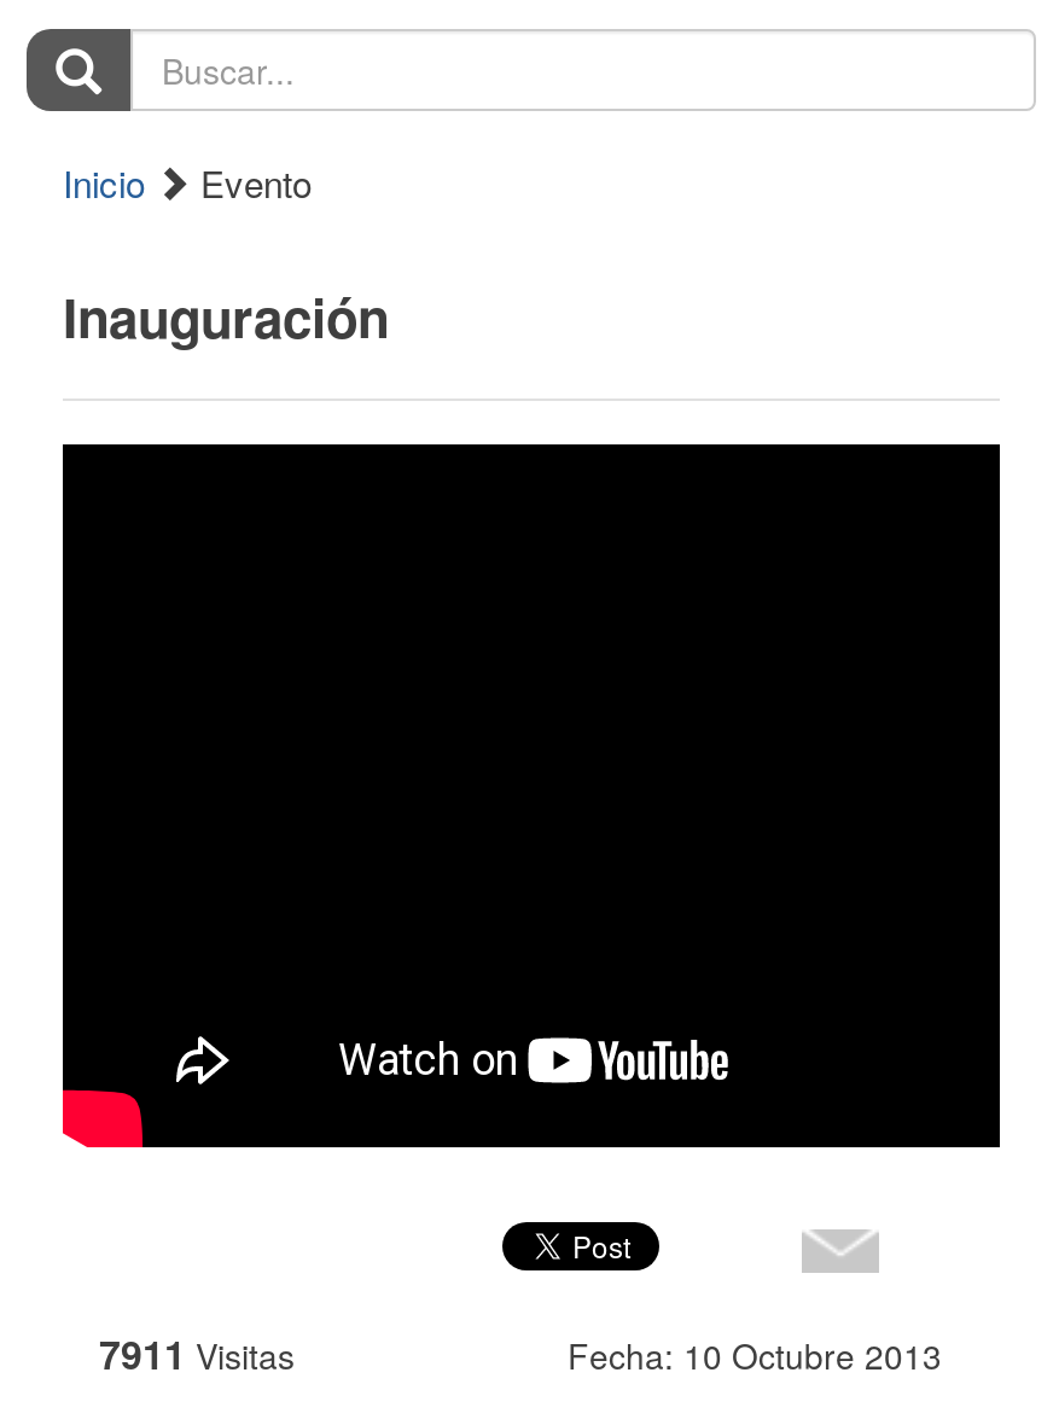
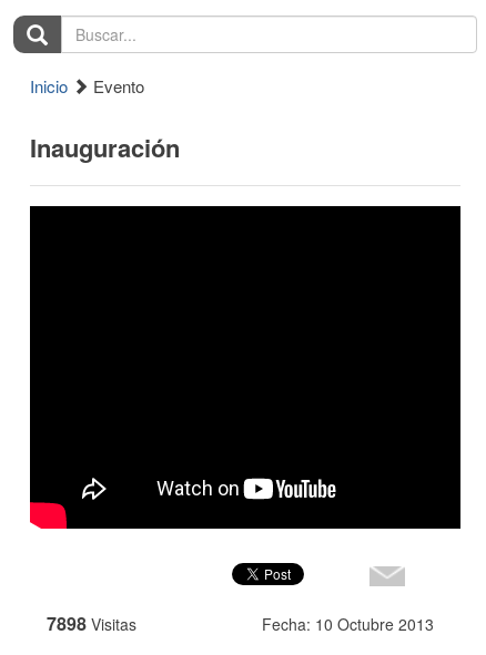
- 7911 Visitas
+ 7898 Visitas
